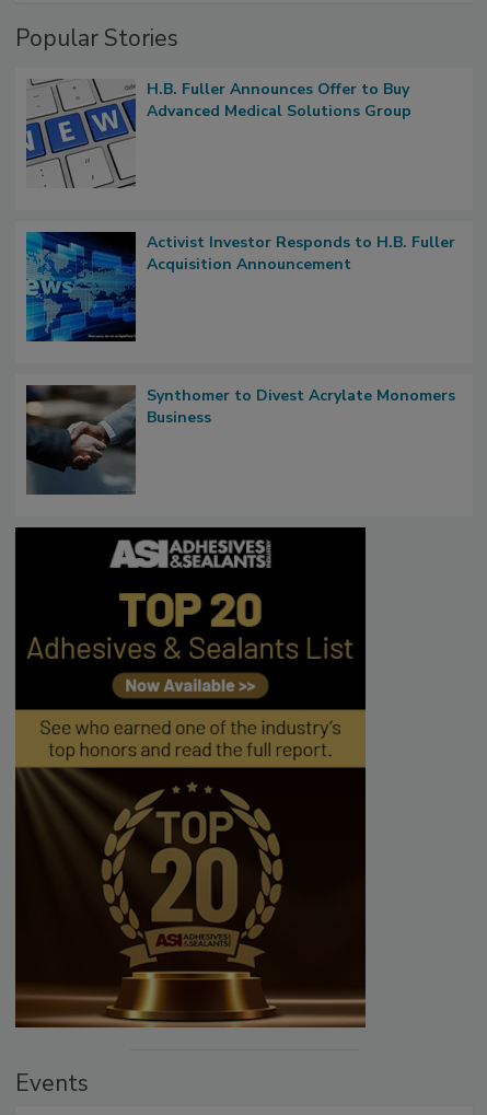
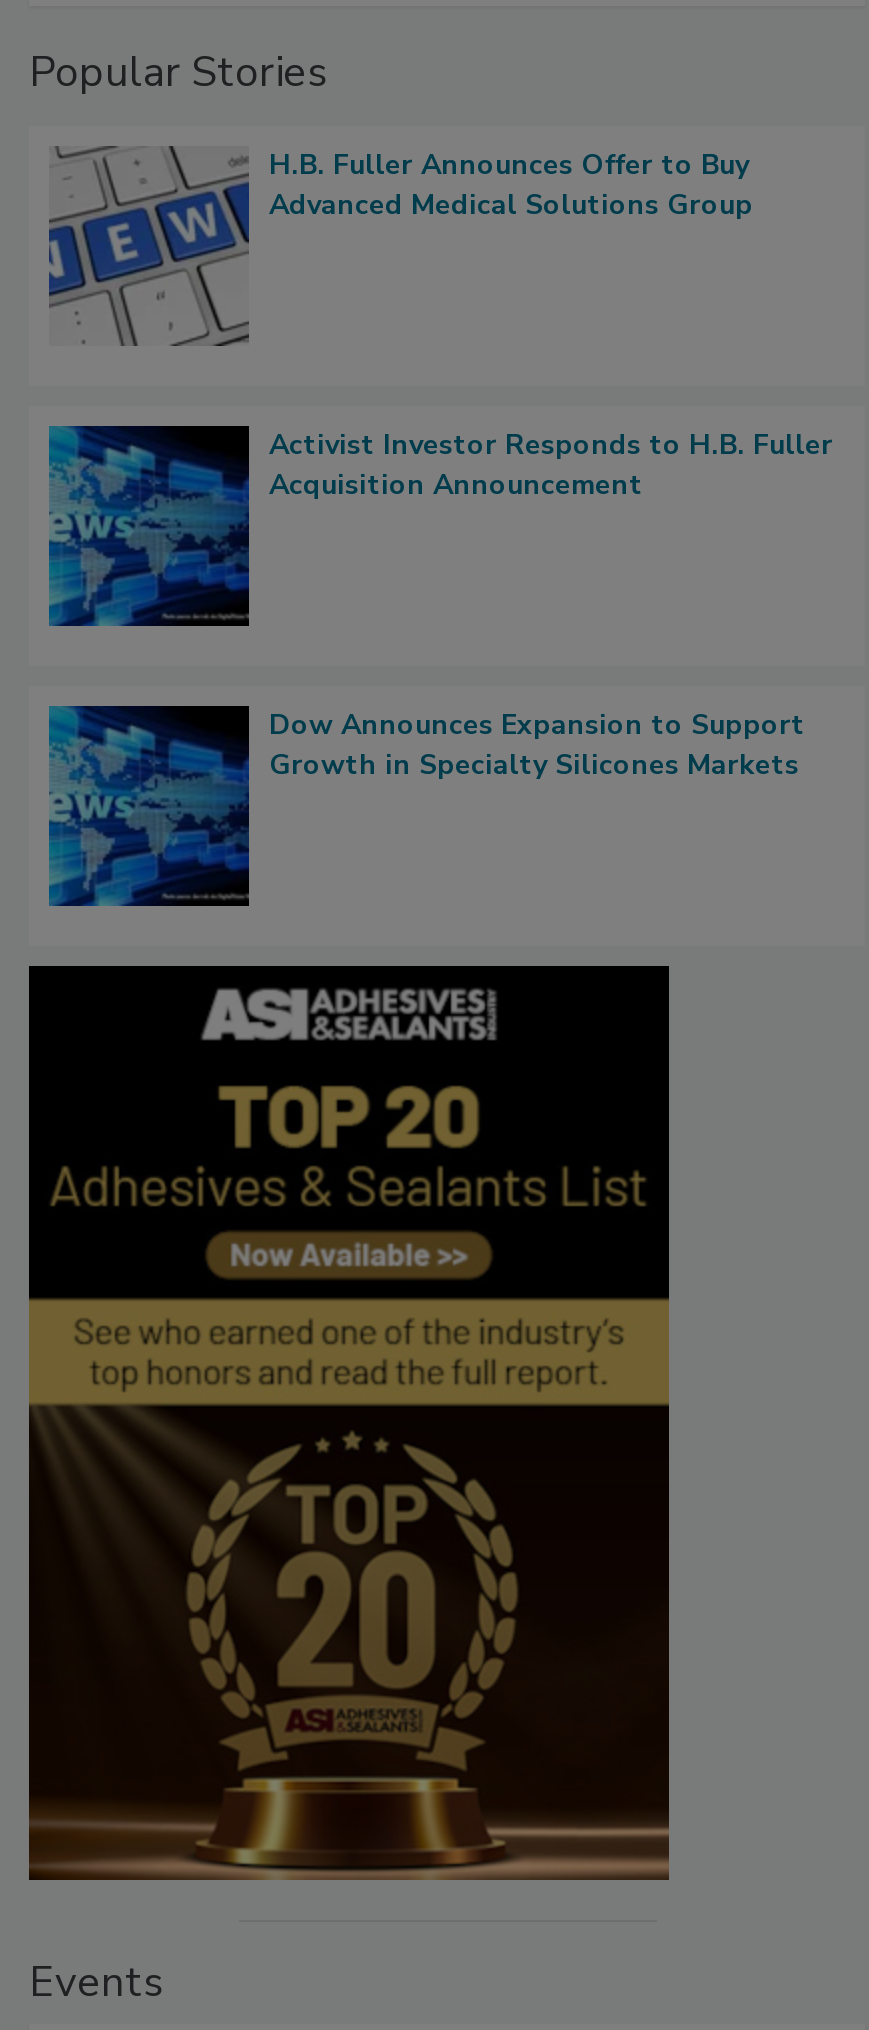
- [image]
- Synthomer to Divest Acrylate Monomers
- Business
+ [image]
+ Dow Announces Expansion to Support
+ Growth in Specialty Silicones Markets
